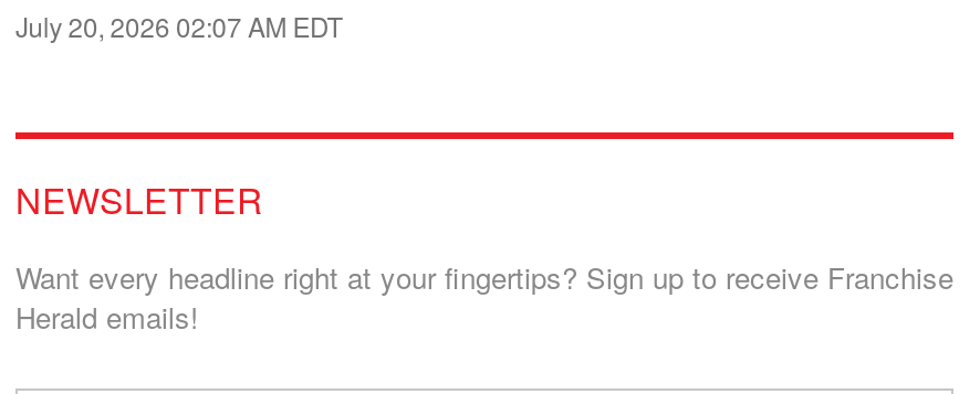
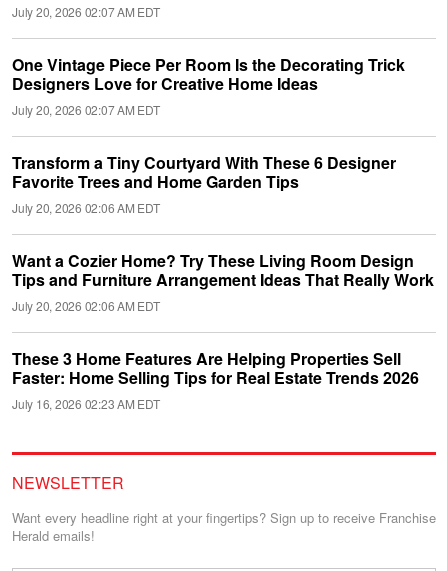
+ One Vintage Piece Per Room Is the Decorating Trick
+ Designers Love for Creative Home Ideas
+ July 20, 2026 02:07 AM EDT
+ Transform a Tiny Courtyard With These 6 Designer
+ Favorite Trees and Home Garden Tips
+ July 20, 2026 02:06 AM EDT
+ Want a Cozier Home? Try These Living Room Design
+ Tips and Furniture Arrangement Ideas That Really Work
+ July 20, 2026 02:06 AM EDT
+ These 3 Home Features Are Helping Properties Sell
+ Faster: Home Selling Tips for Real Estate Trends 2026
+ July 16, 2026 02:23 AM EDT
